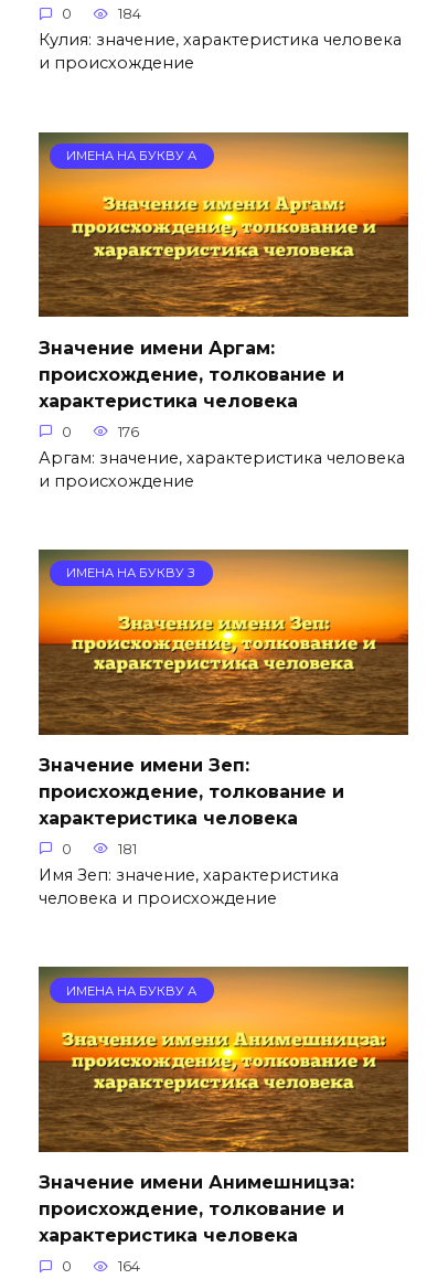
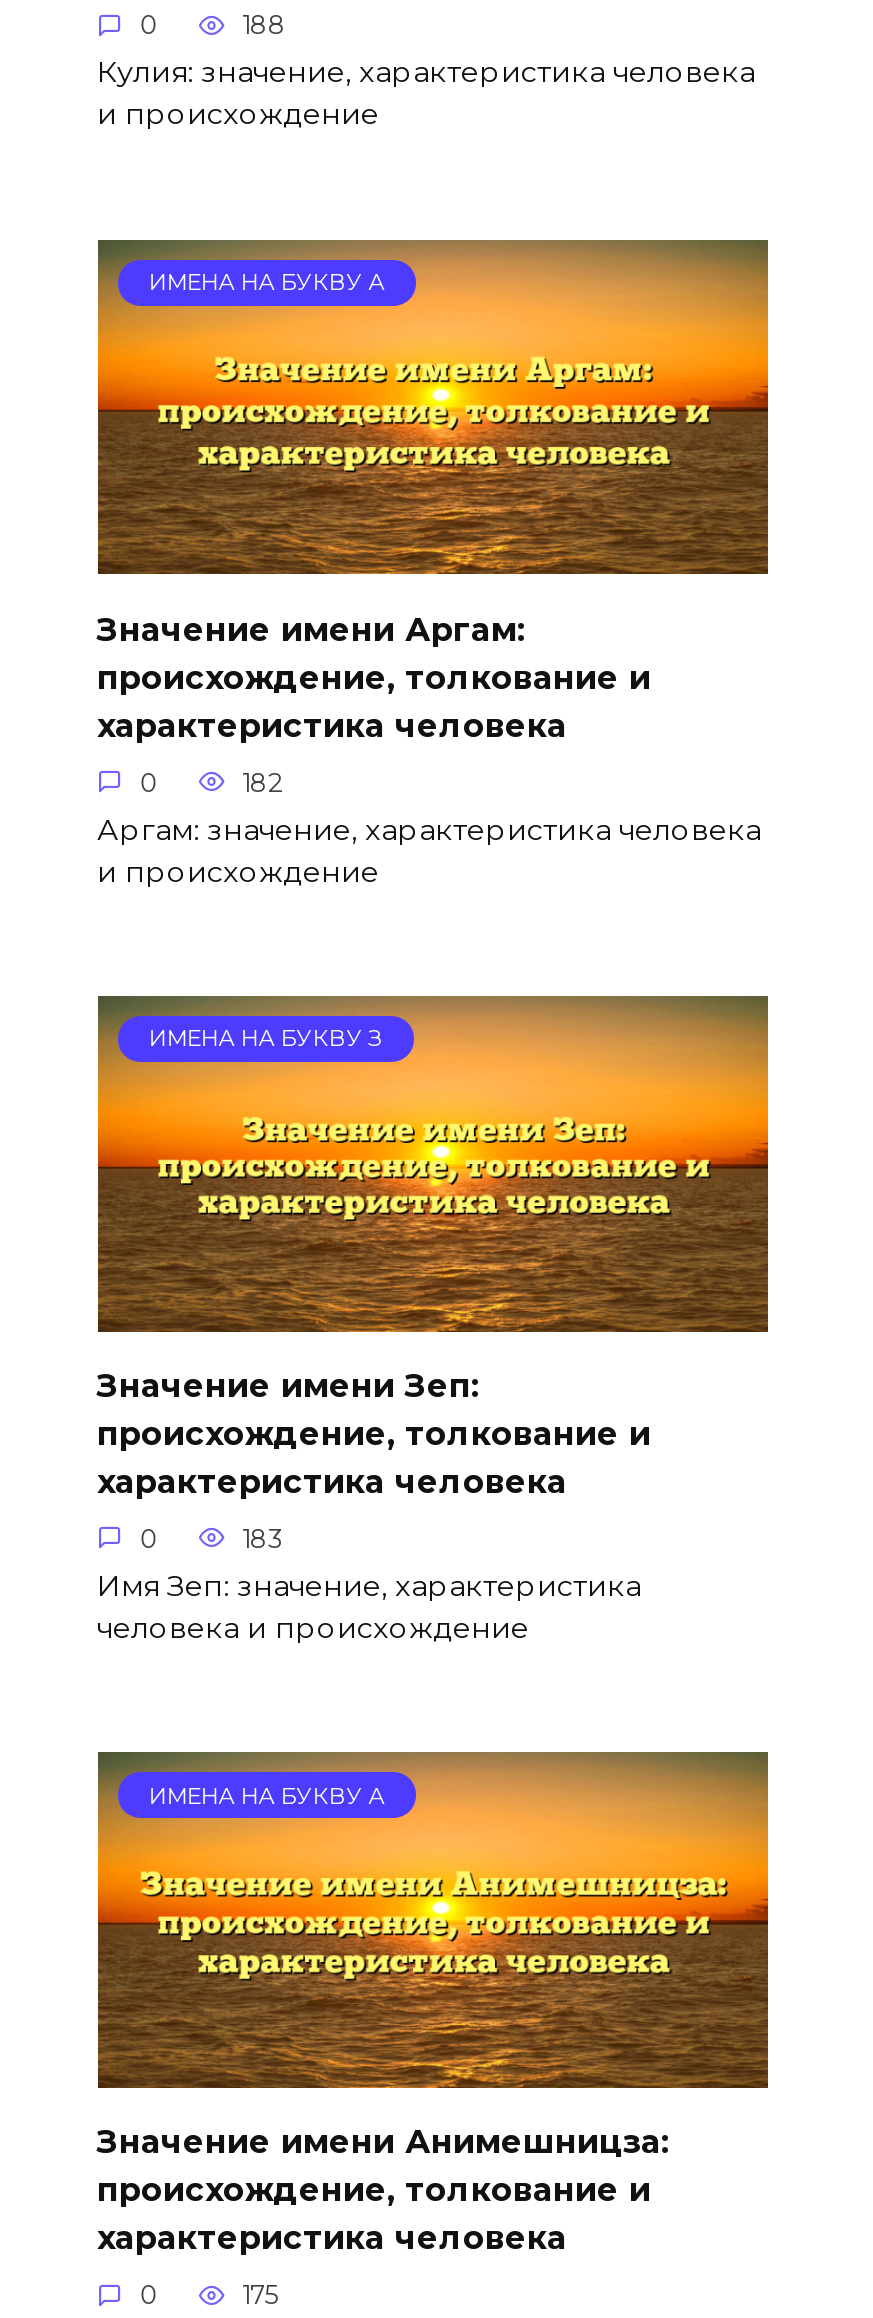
- 184
+ 188

- 176
+ 182

- 181
+ 183

- 164
+ 175
